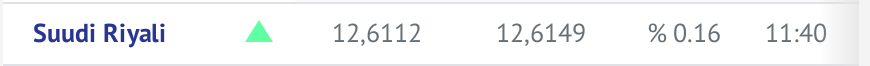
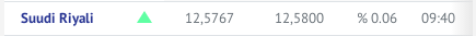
- 12,6112
+ 12,5767

- 12,6149
+ 12,5800

- % 0.16
+ % 0.06

- 11:40
+ 09:40
